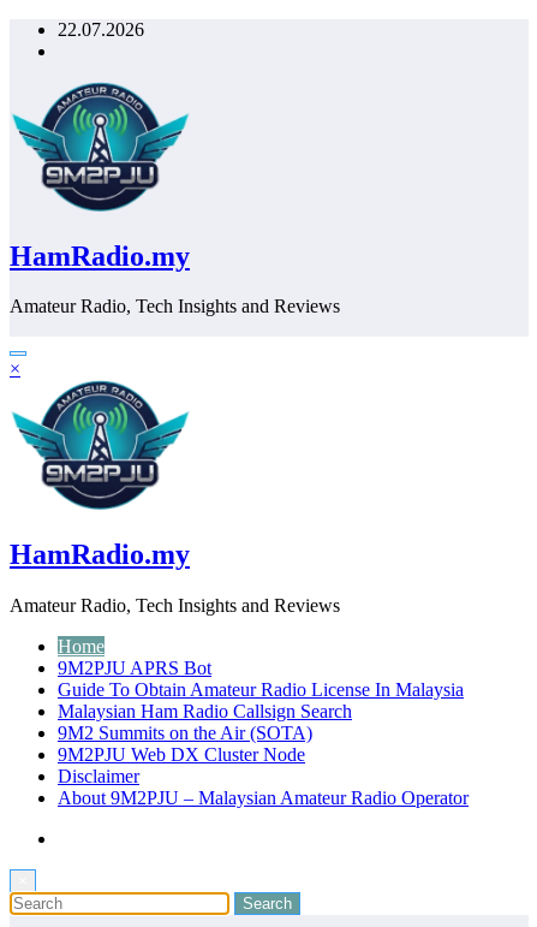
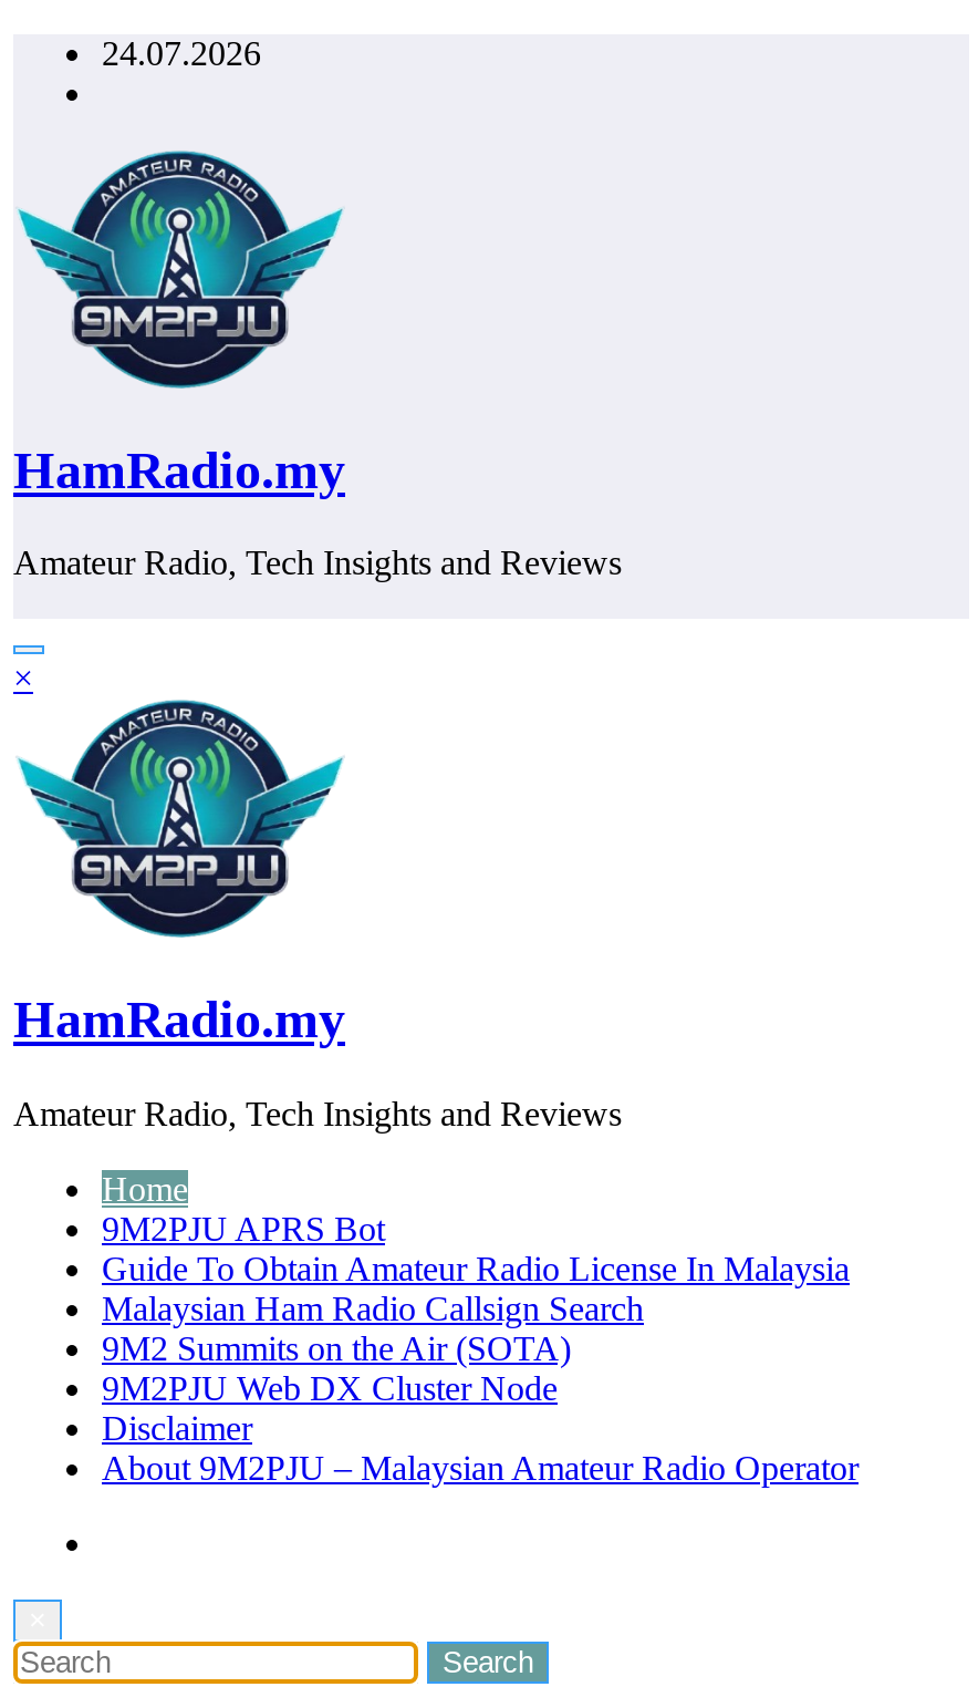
- 22.07.2026
+ 24.07.2026
